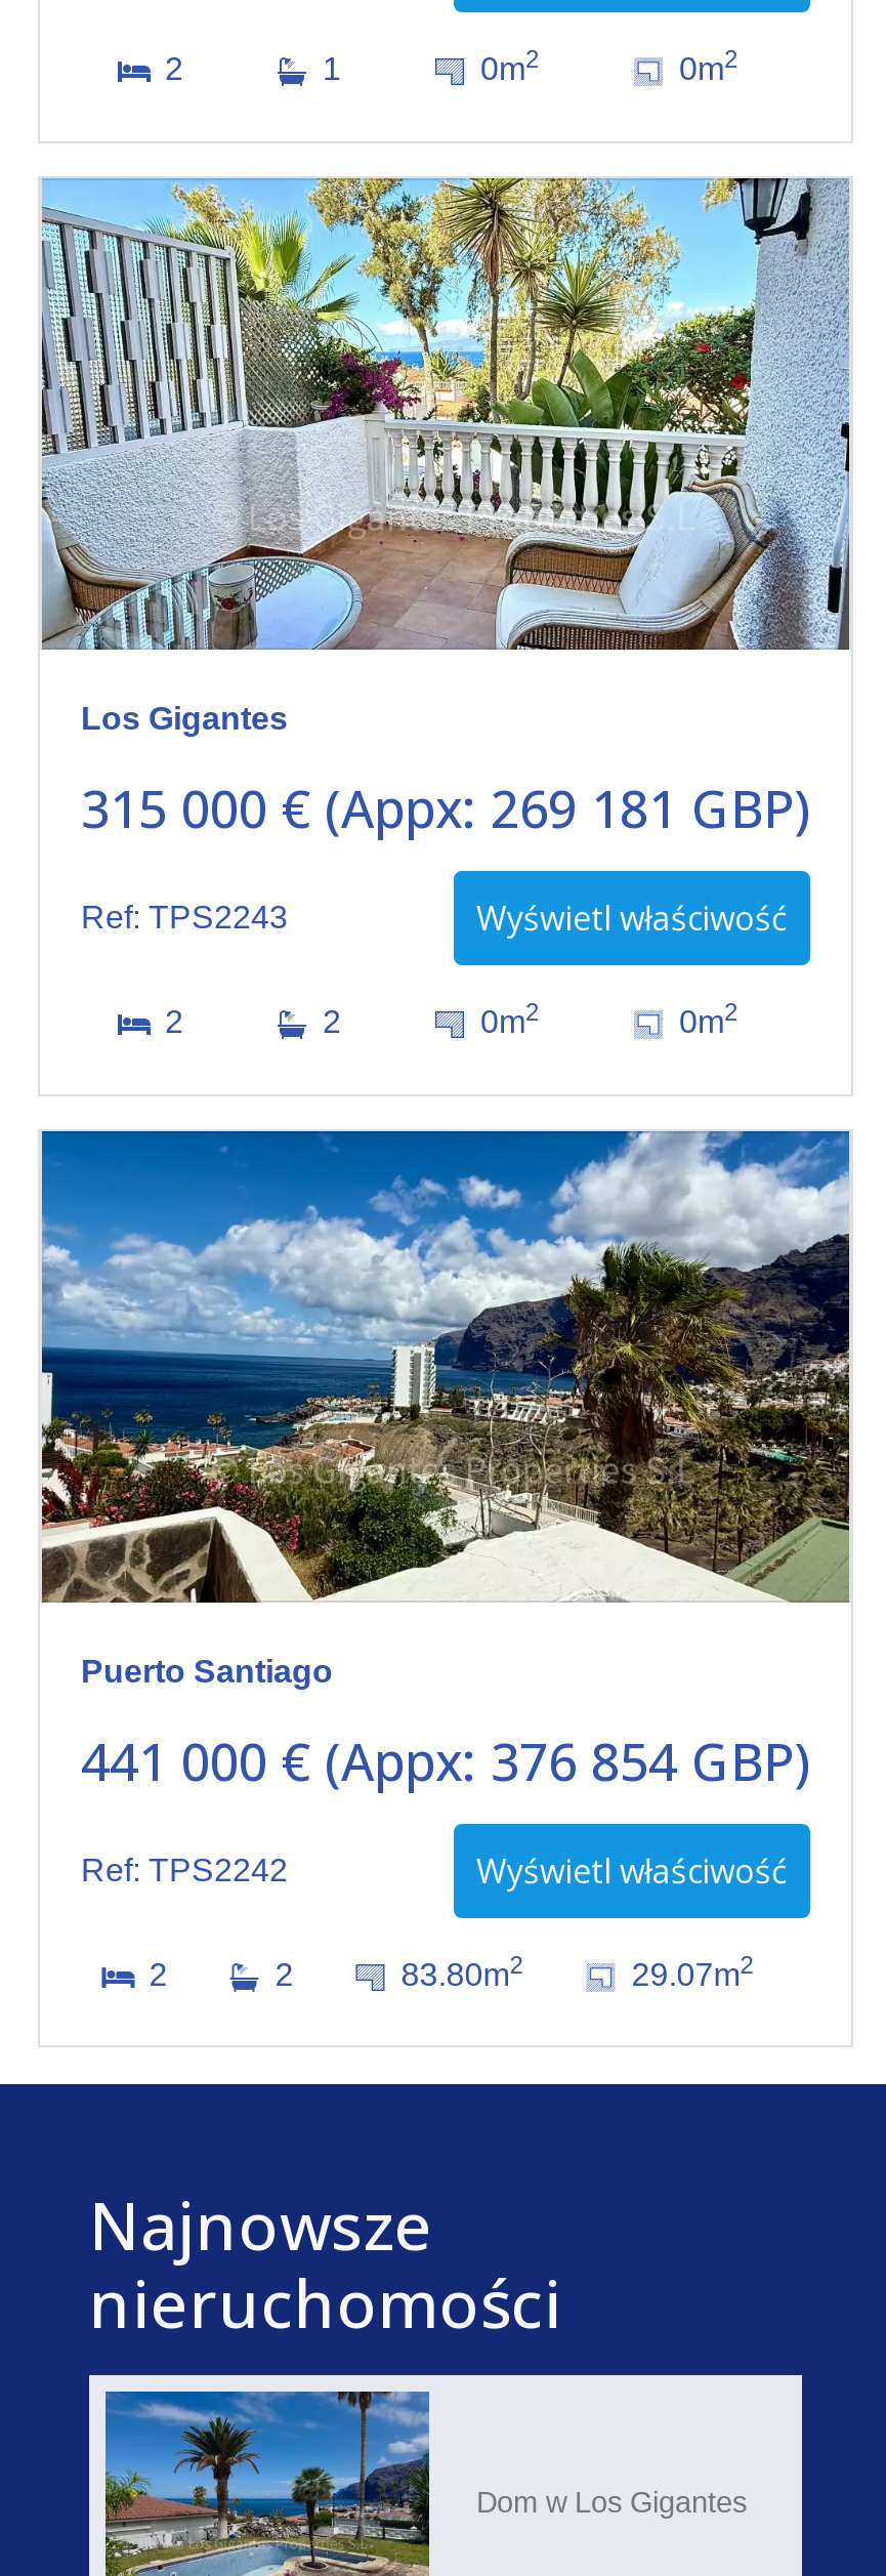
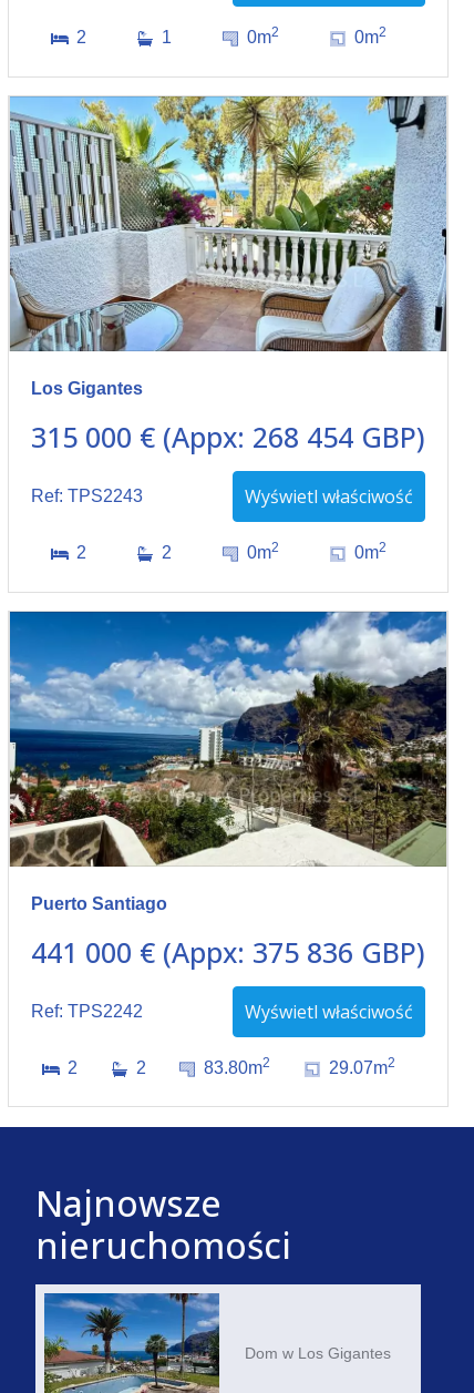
- 315 000 € (Appx: 269 181 GBP)
+ 315 000 € (Appx: 268 454 GBP)

- 441 000 € (Appx: 376 854 GBP)
+ 441 000 € (Appx: 375 836 GBP)
